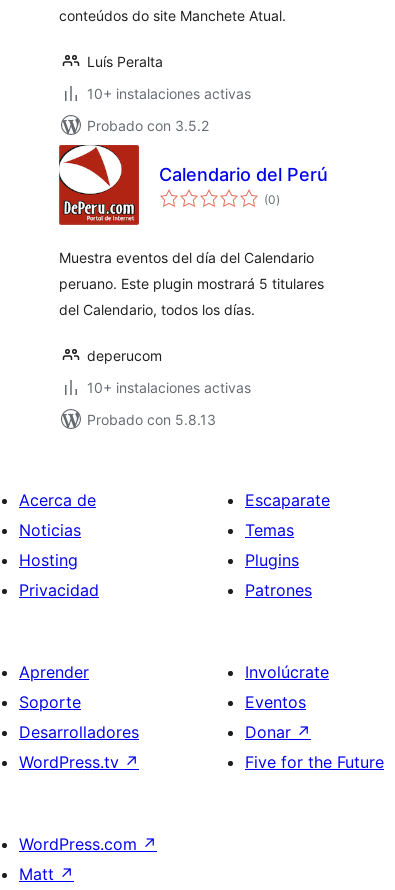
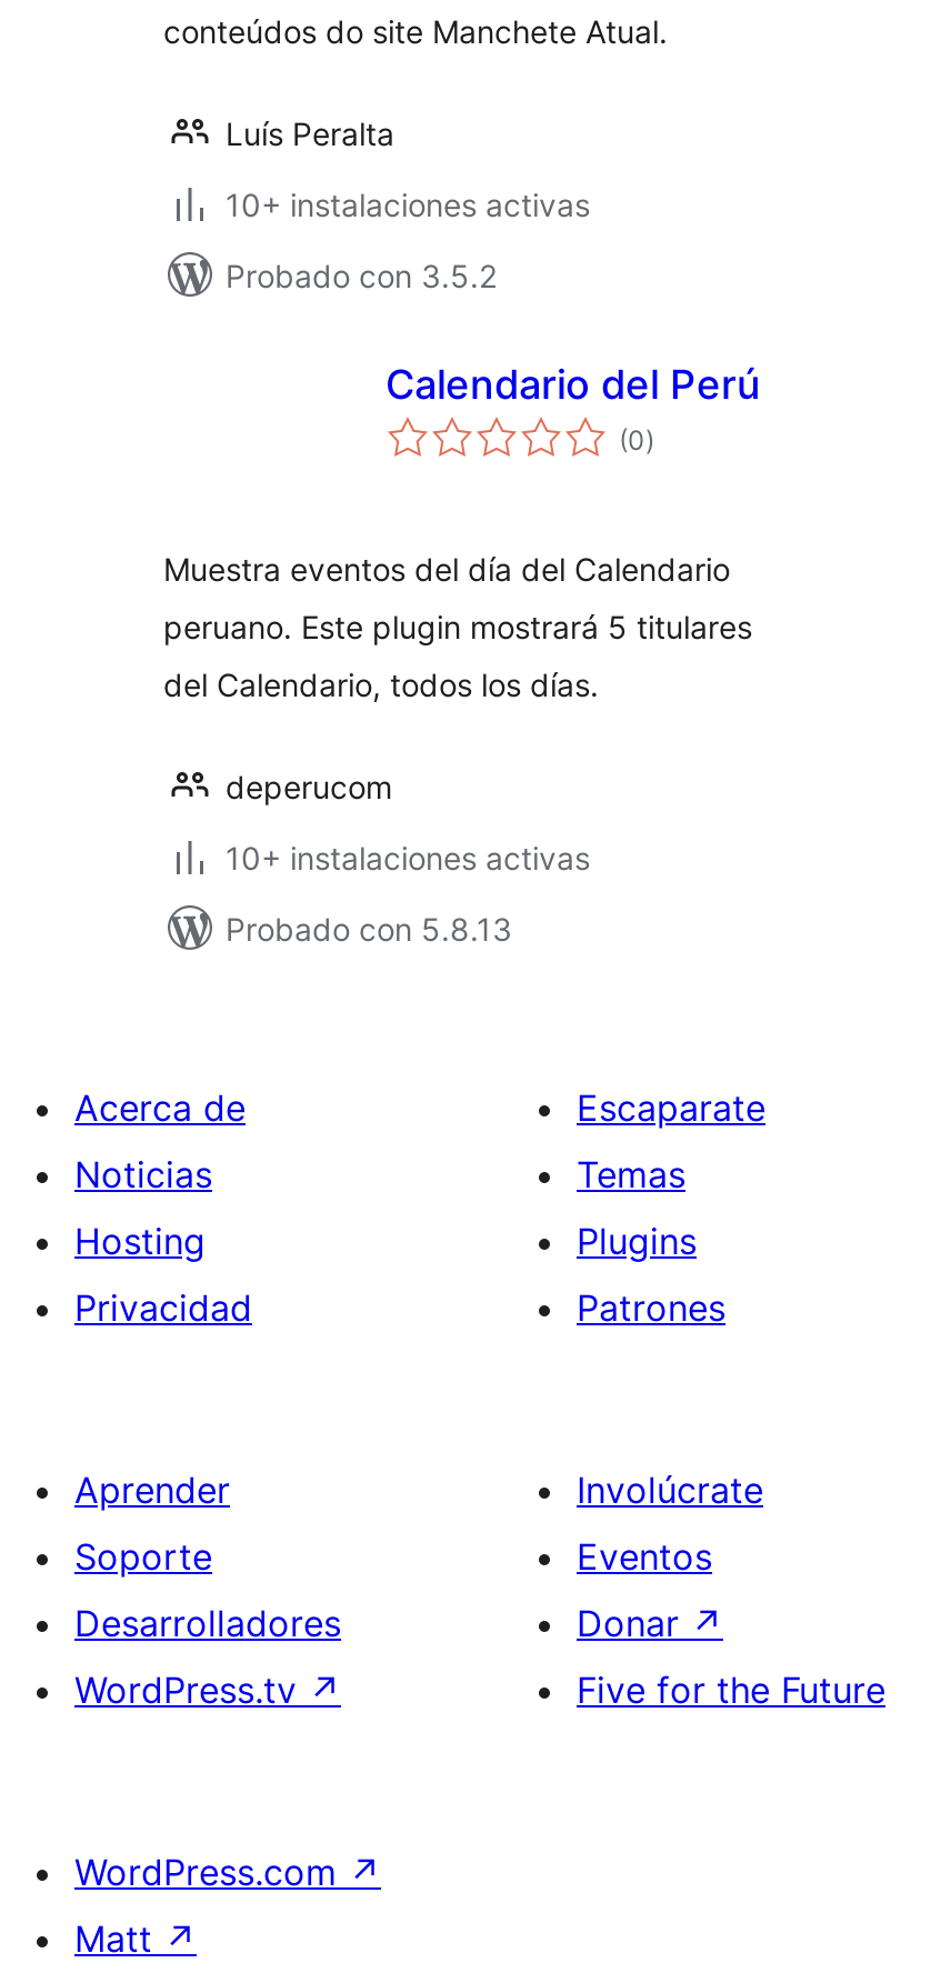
- [image]
